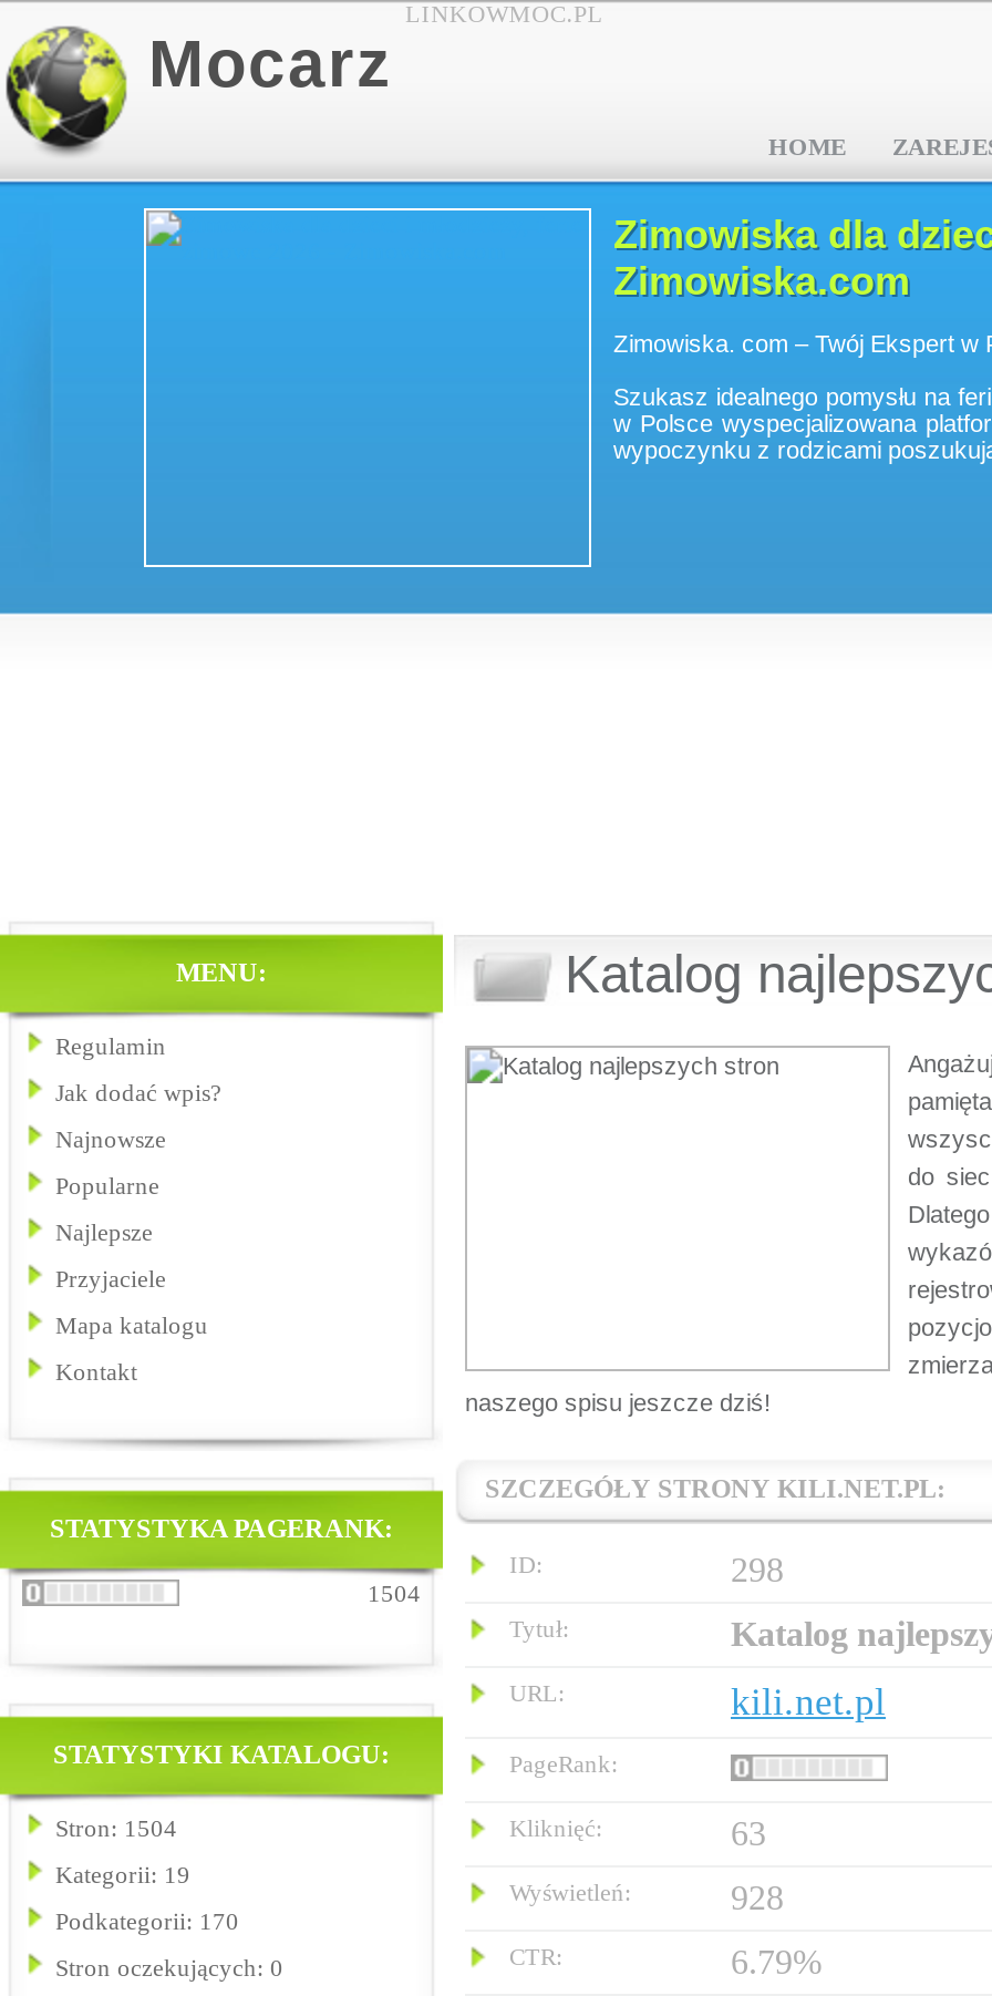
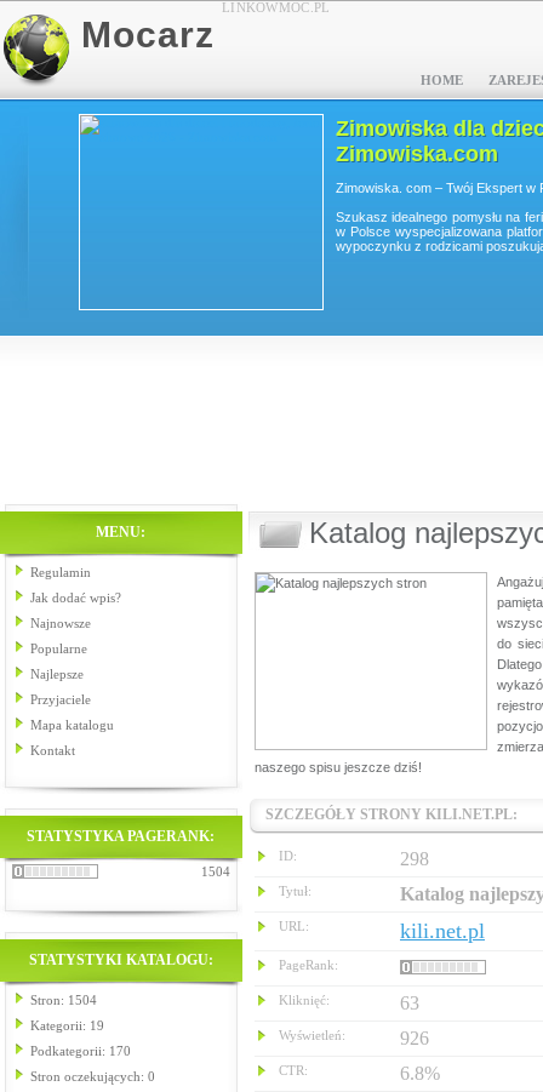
- 928
+ 926

- 6.79%
+ 6.8%
